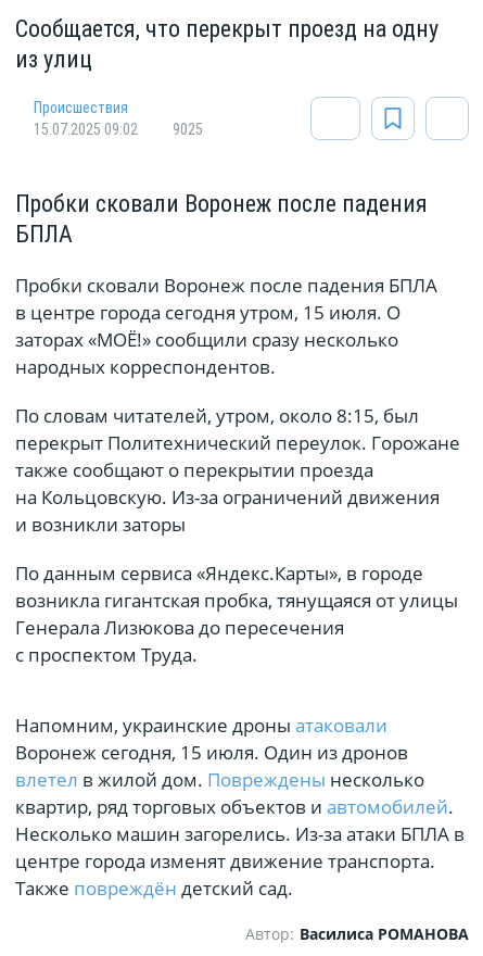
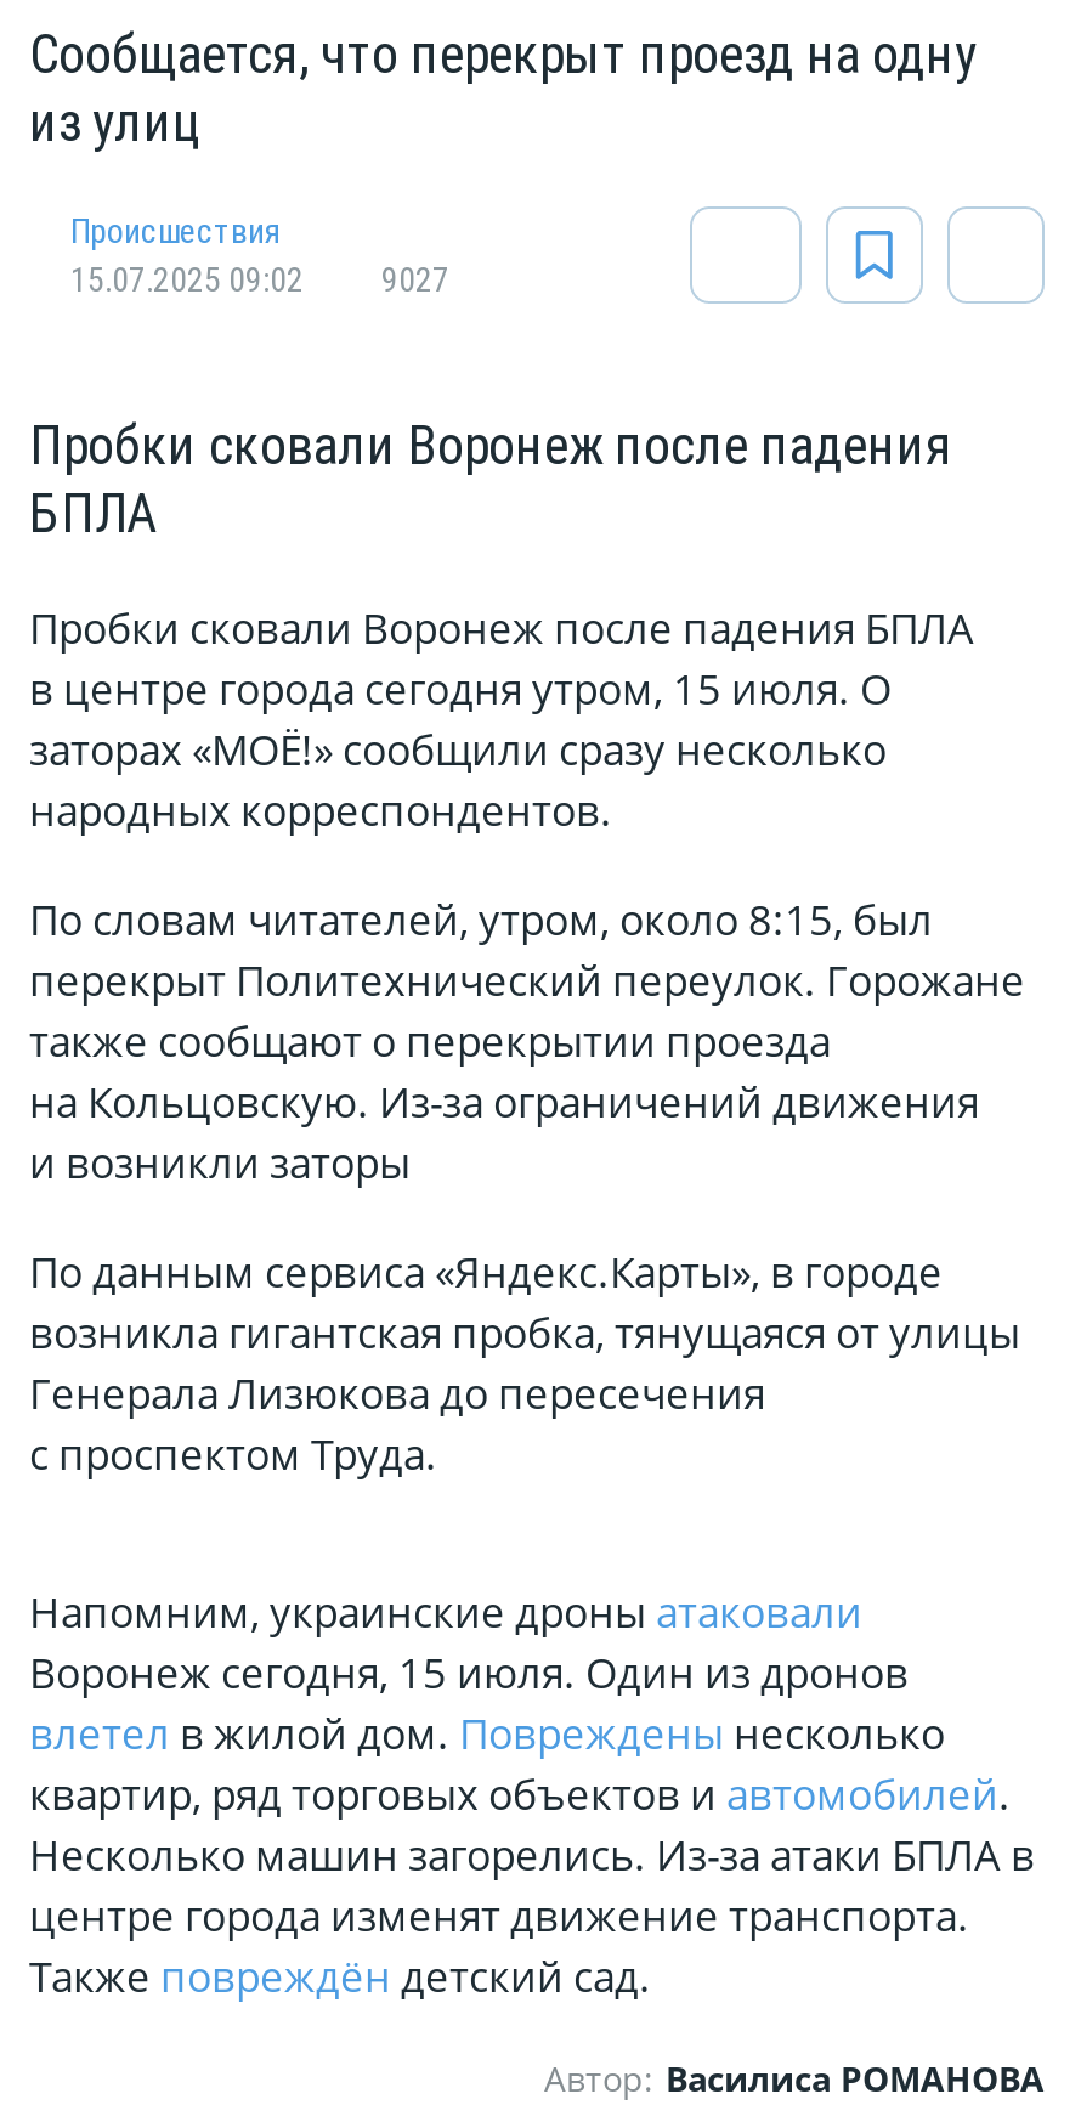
- 15.07.2025 09:02 9025
+ 15.07.2025 09:02 9027
